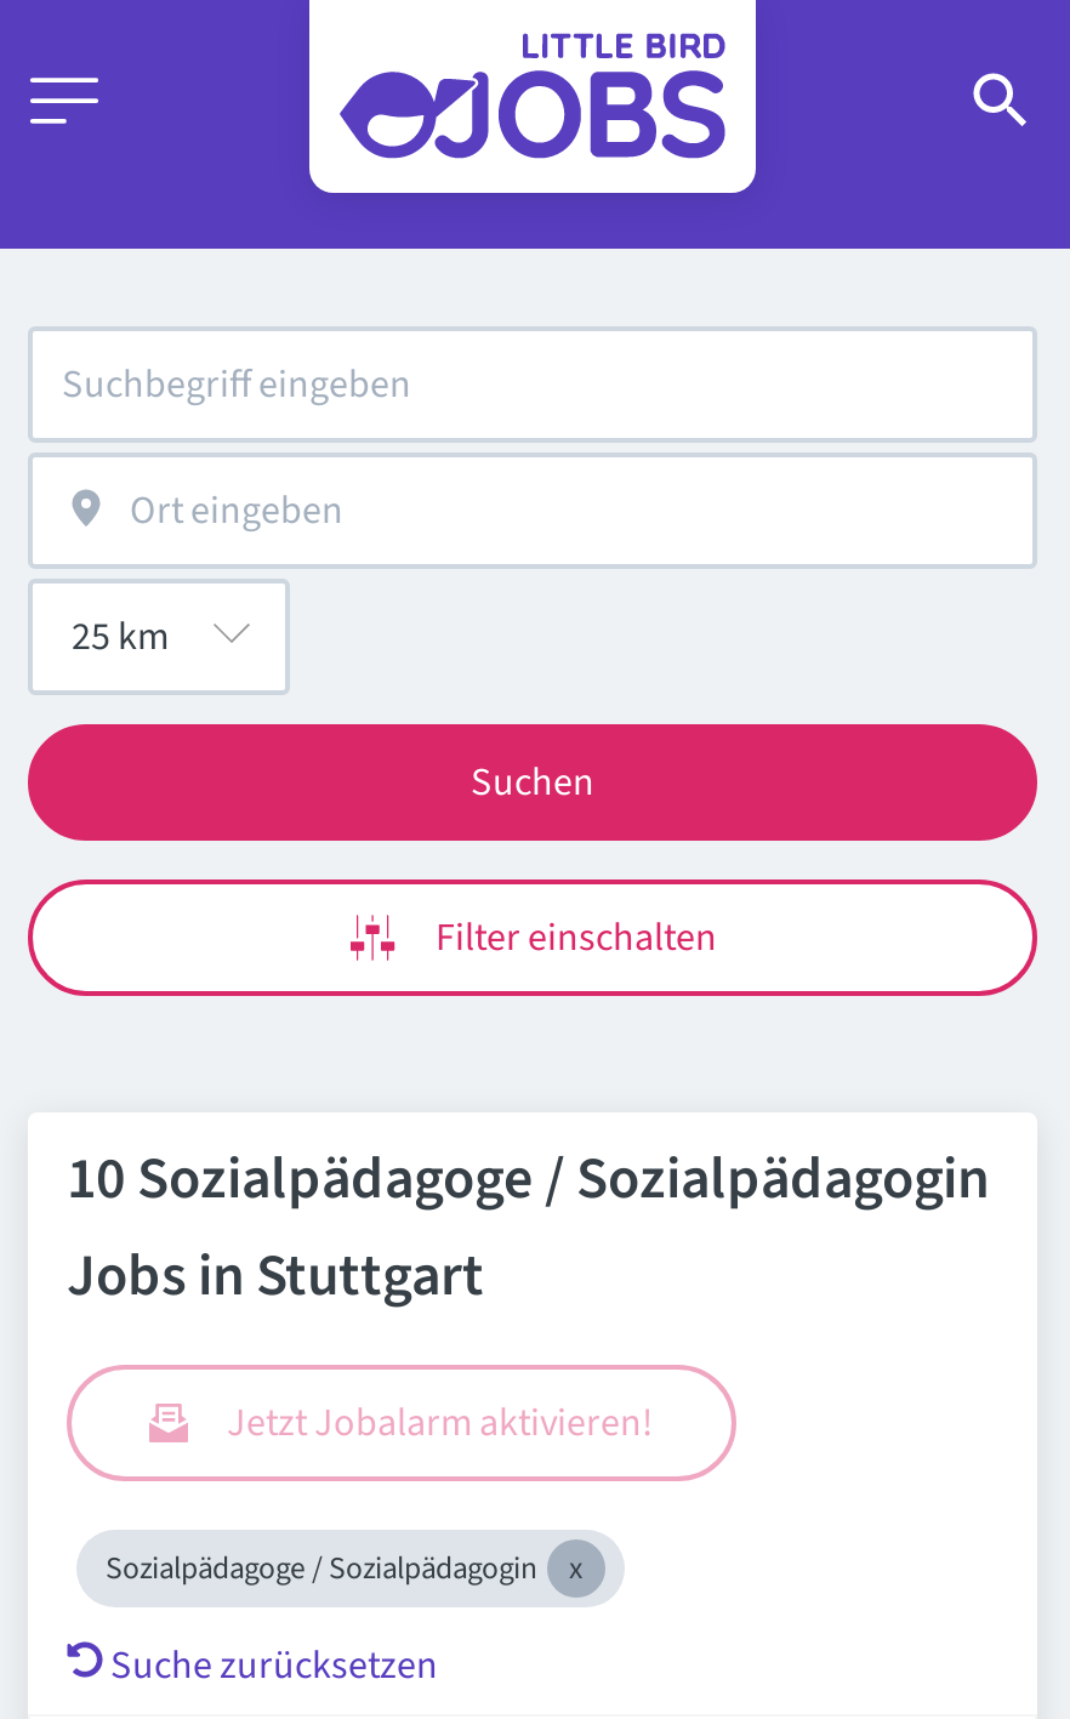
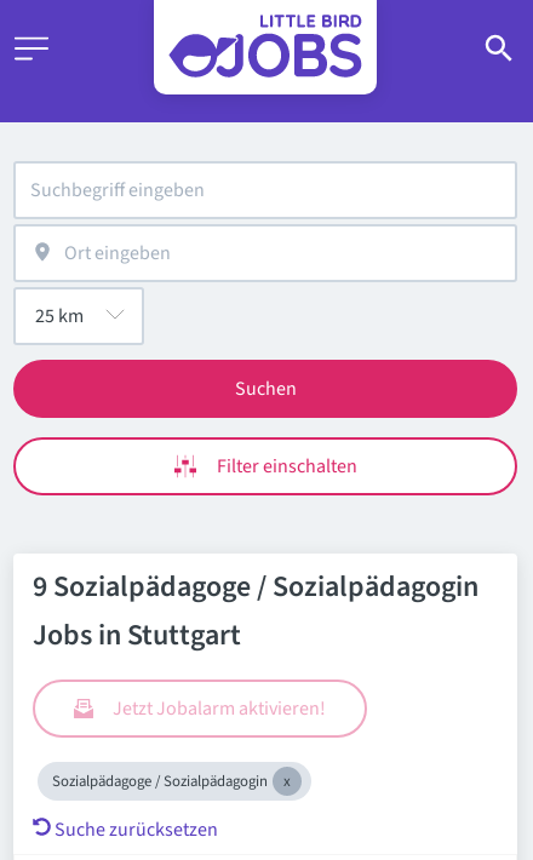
- 10 Sozialpädagoge / Sozialpädagogin
+ 9 Sozialpädagoge / Sozialpädagogin
